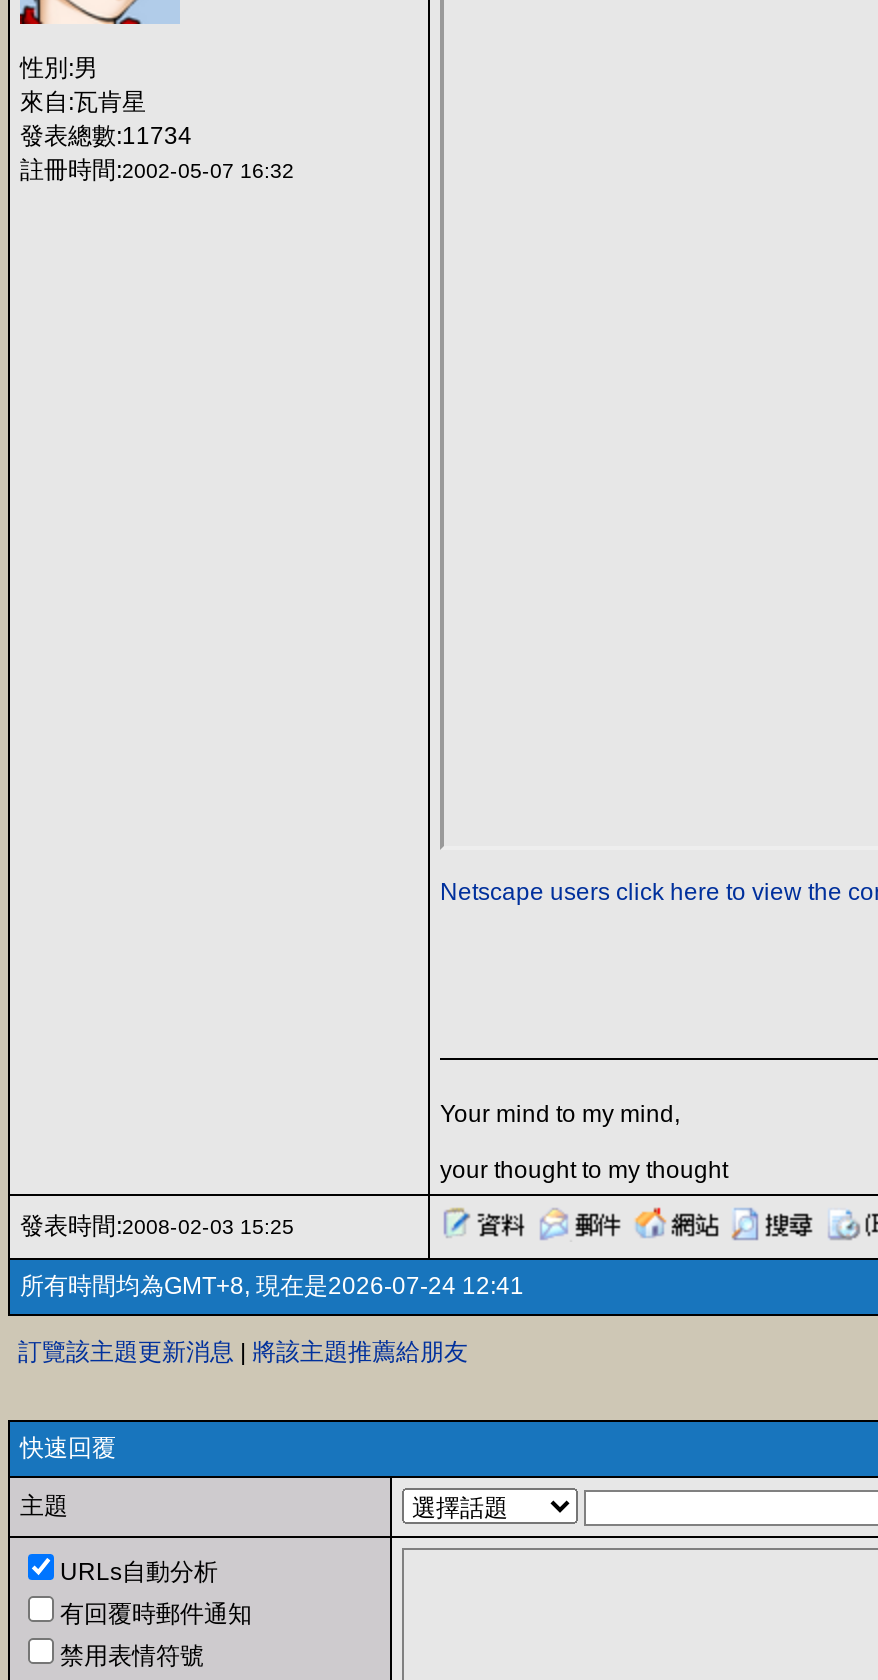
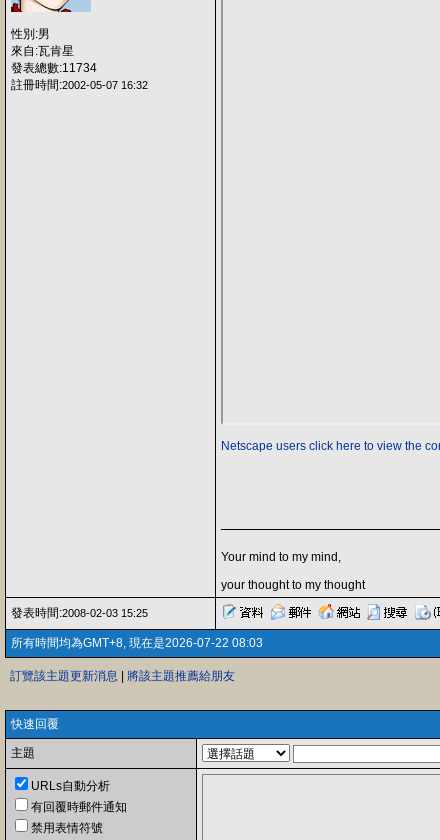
- 所有時間均為GMT+8, 現在是2026-07-24 12:41
+ 所有時間均為GMT+8, 現在是2026-07-22 08:03
